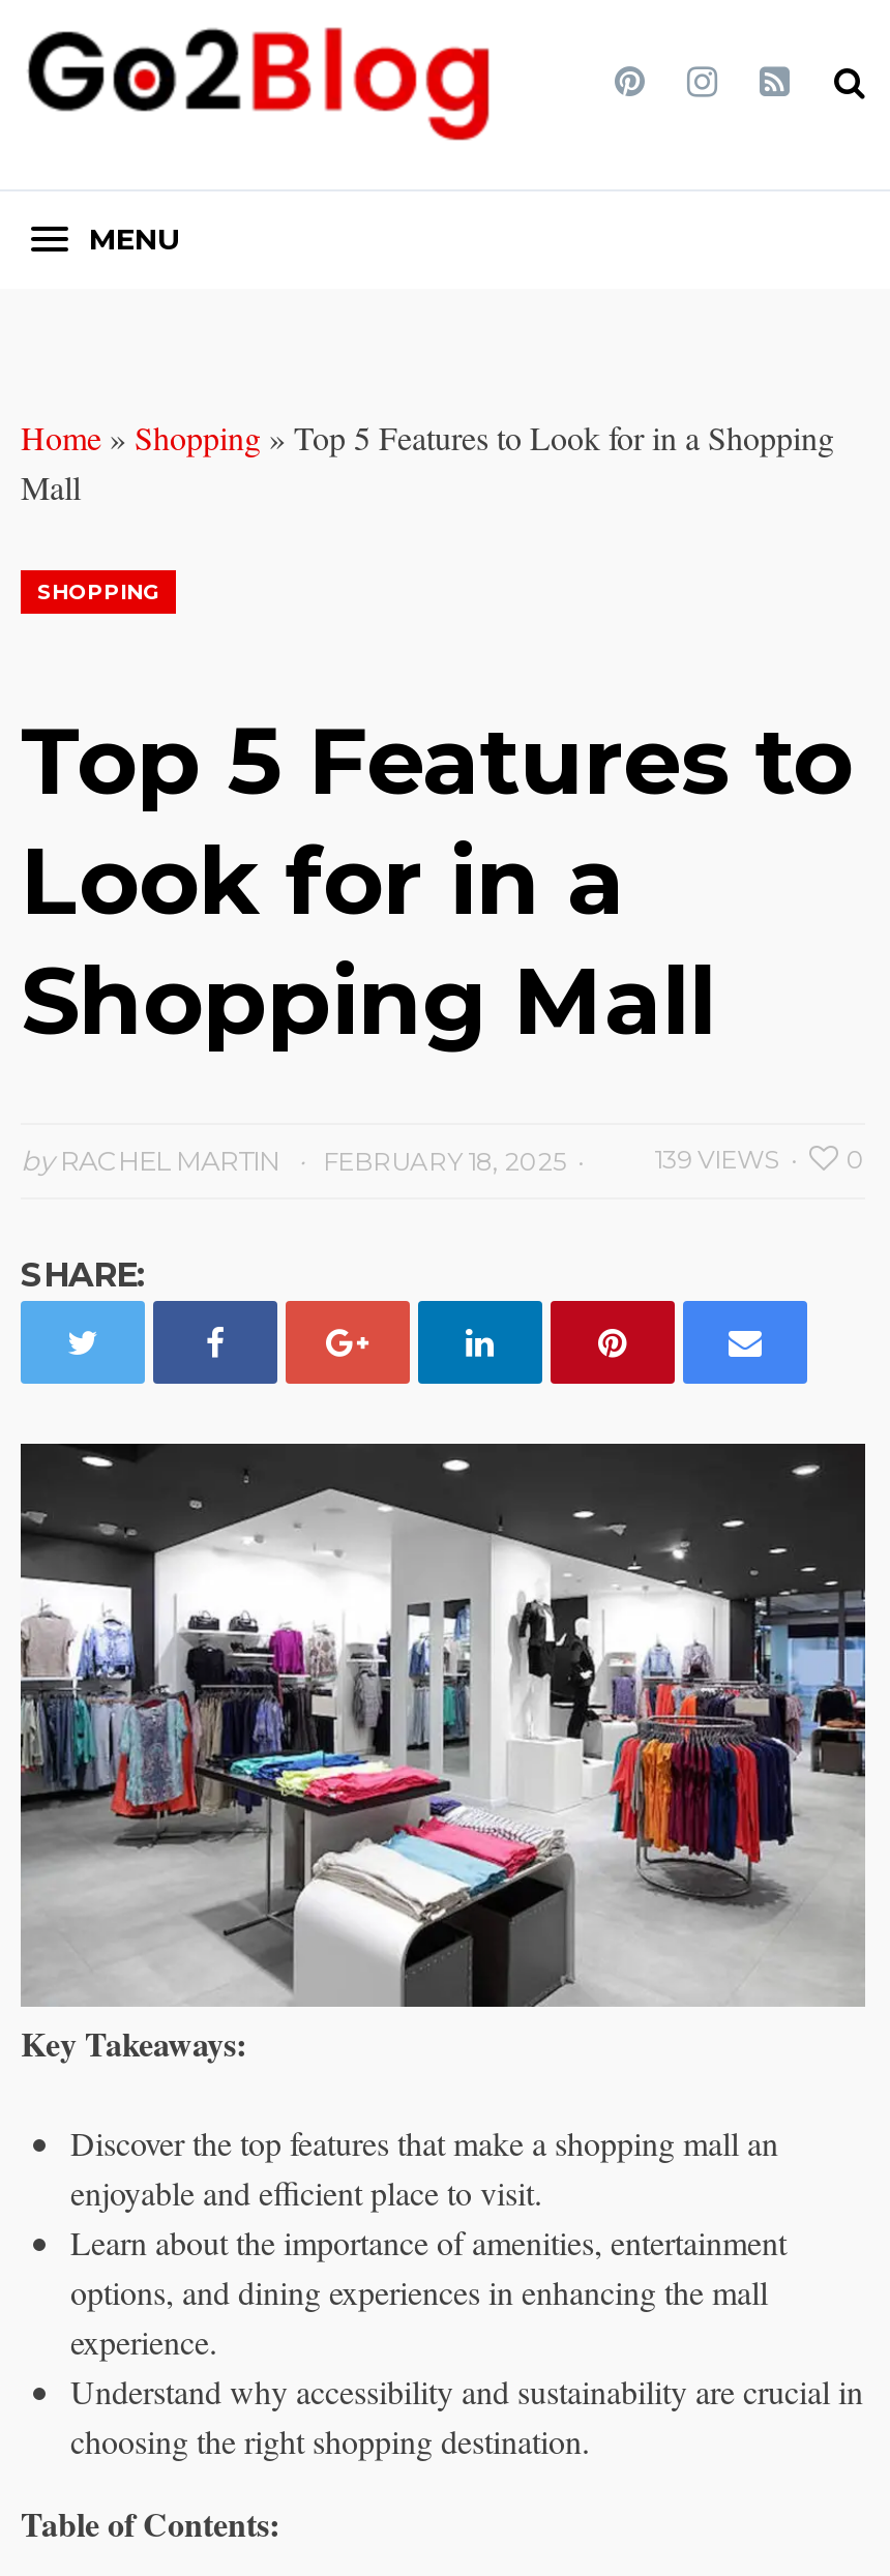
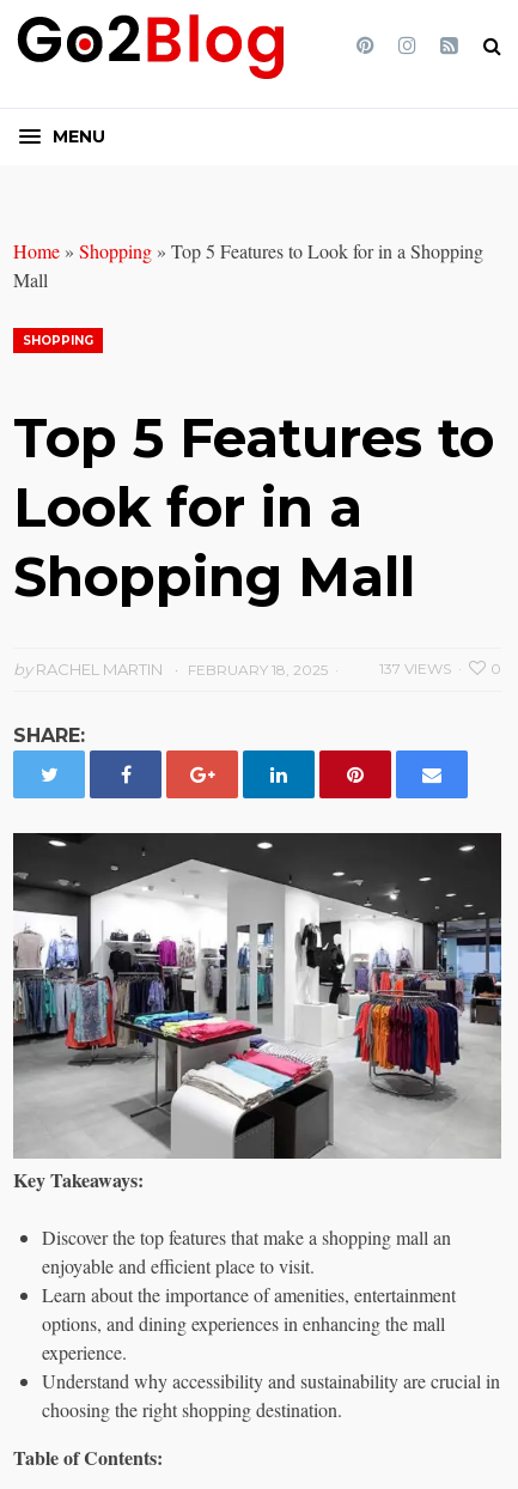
- 139 VIEWS
+ 137 VIEWS
